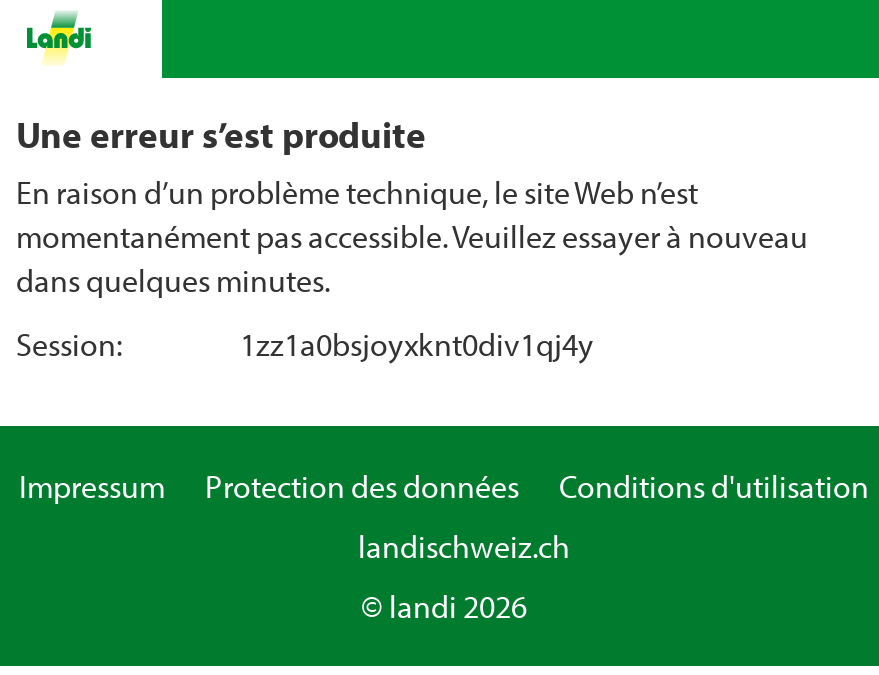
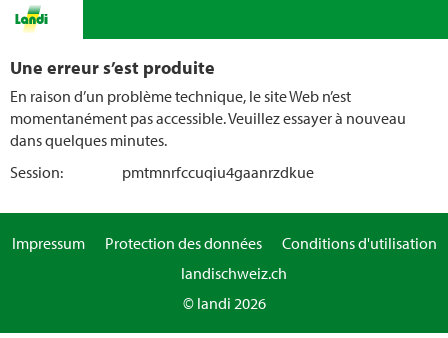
- 1zz1a0bsjoyxknt0div1qj4y
+ pmtmnrfccuqiu4gaanrzdkue
